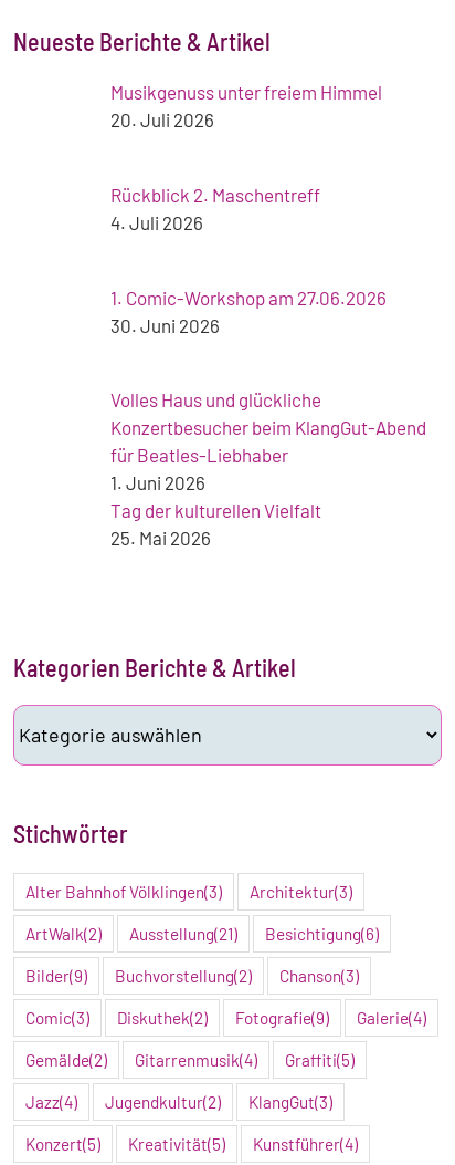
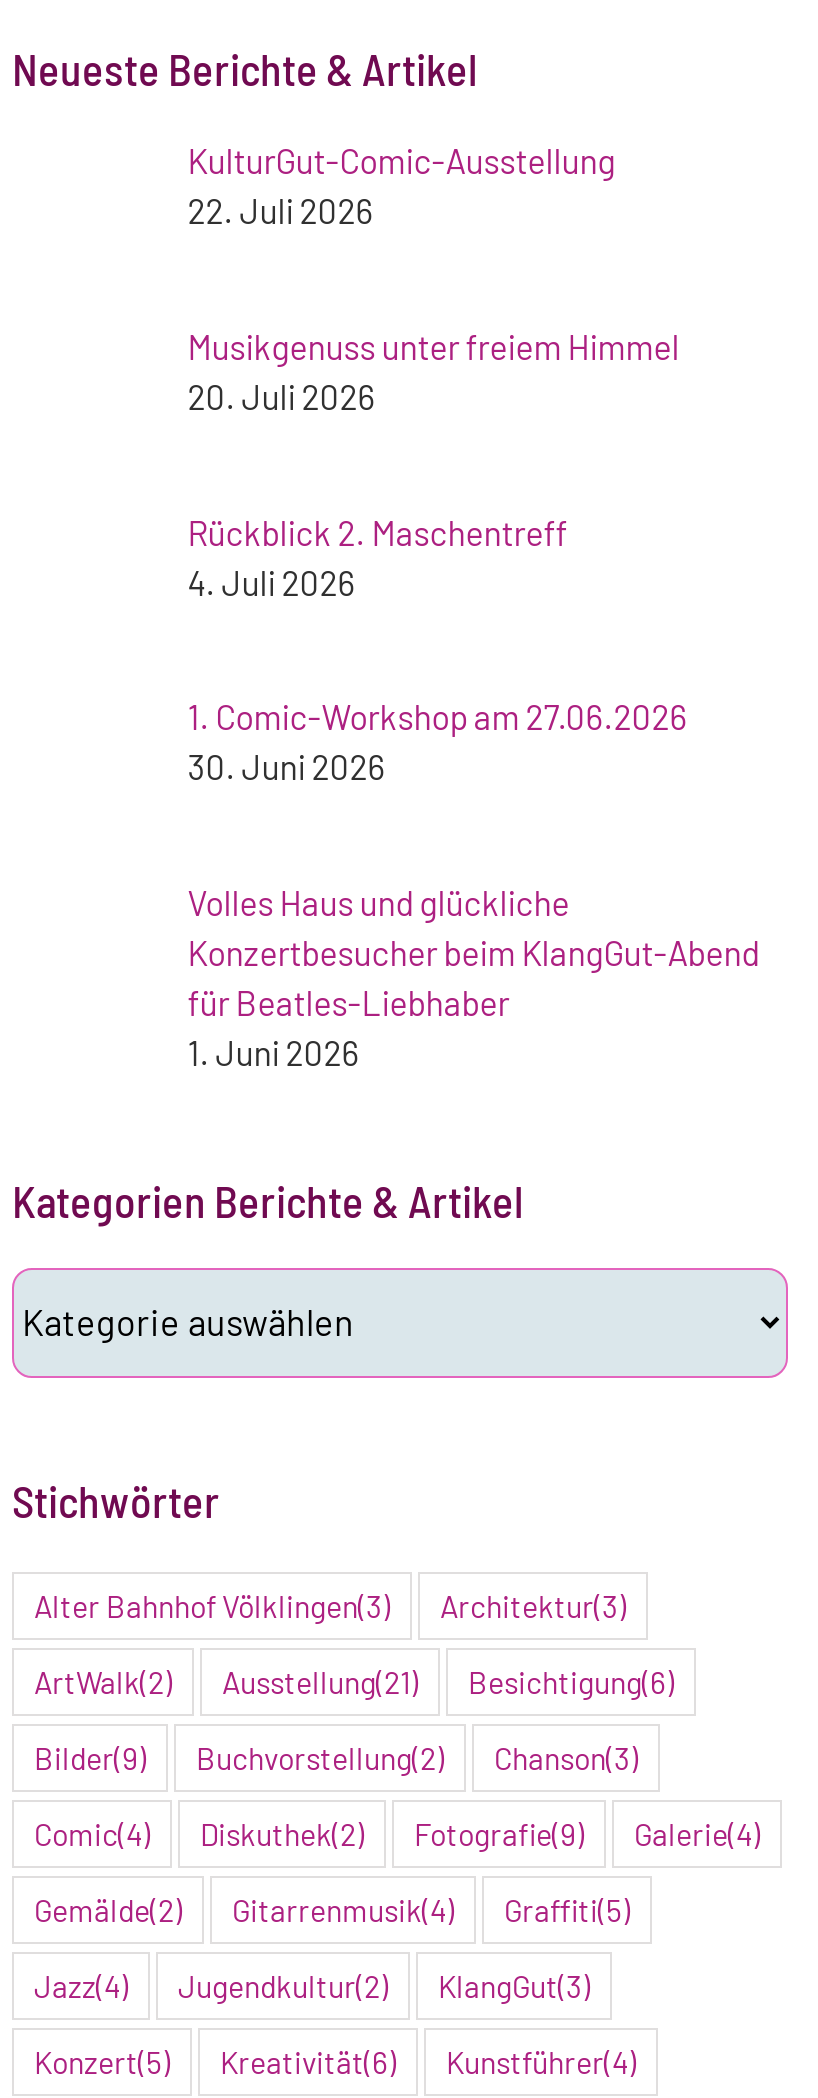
+ KulturGut-Comic-Ausstellung
+ 22. Juli 2026

moved down: Musikgenuss unter freiem Himmel | 20. Juli 2026 | Rückblick 2. Maschentreff | ... | für Beatles-Liebhaber | 1. Juni 2026

- Tag der kulturellen Vielfalt
- 25. Mai 2026

- Comic(3) Diskuthek(2) Fotografie(9) Galerie(4)
+ Comic(4) Diskuthek(2) Fotografie(9) Galerie(4)

- Konzert(5) Kreativität(5) Kunstführer(4)
+ Konzert(5) Kreativität(6) Kunstführer(4)
